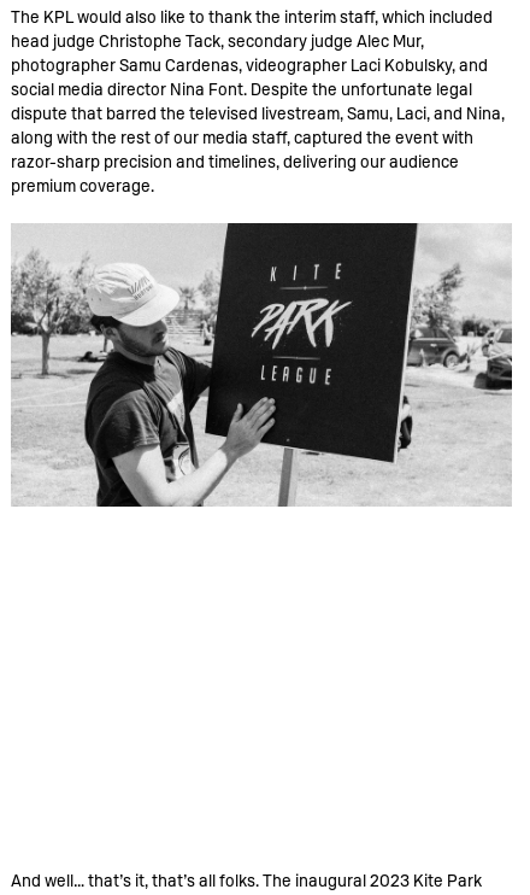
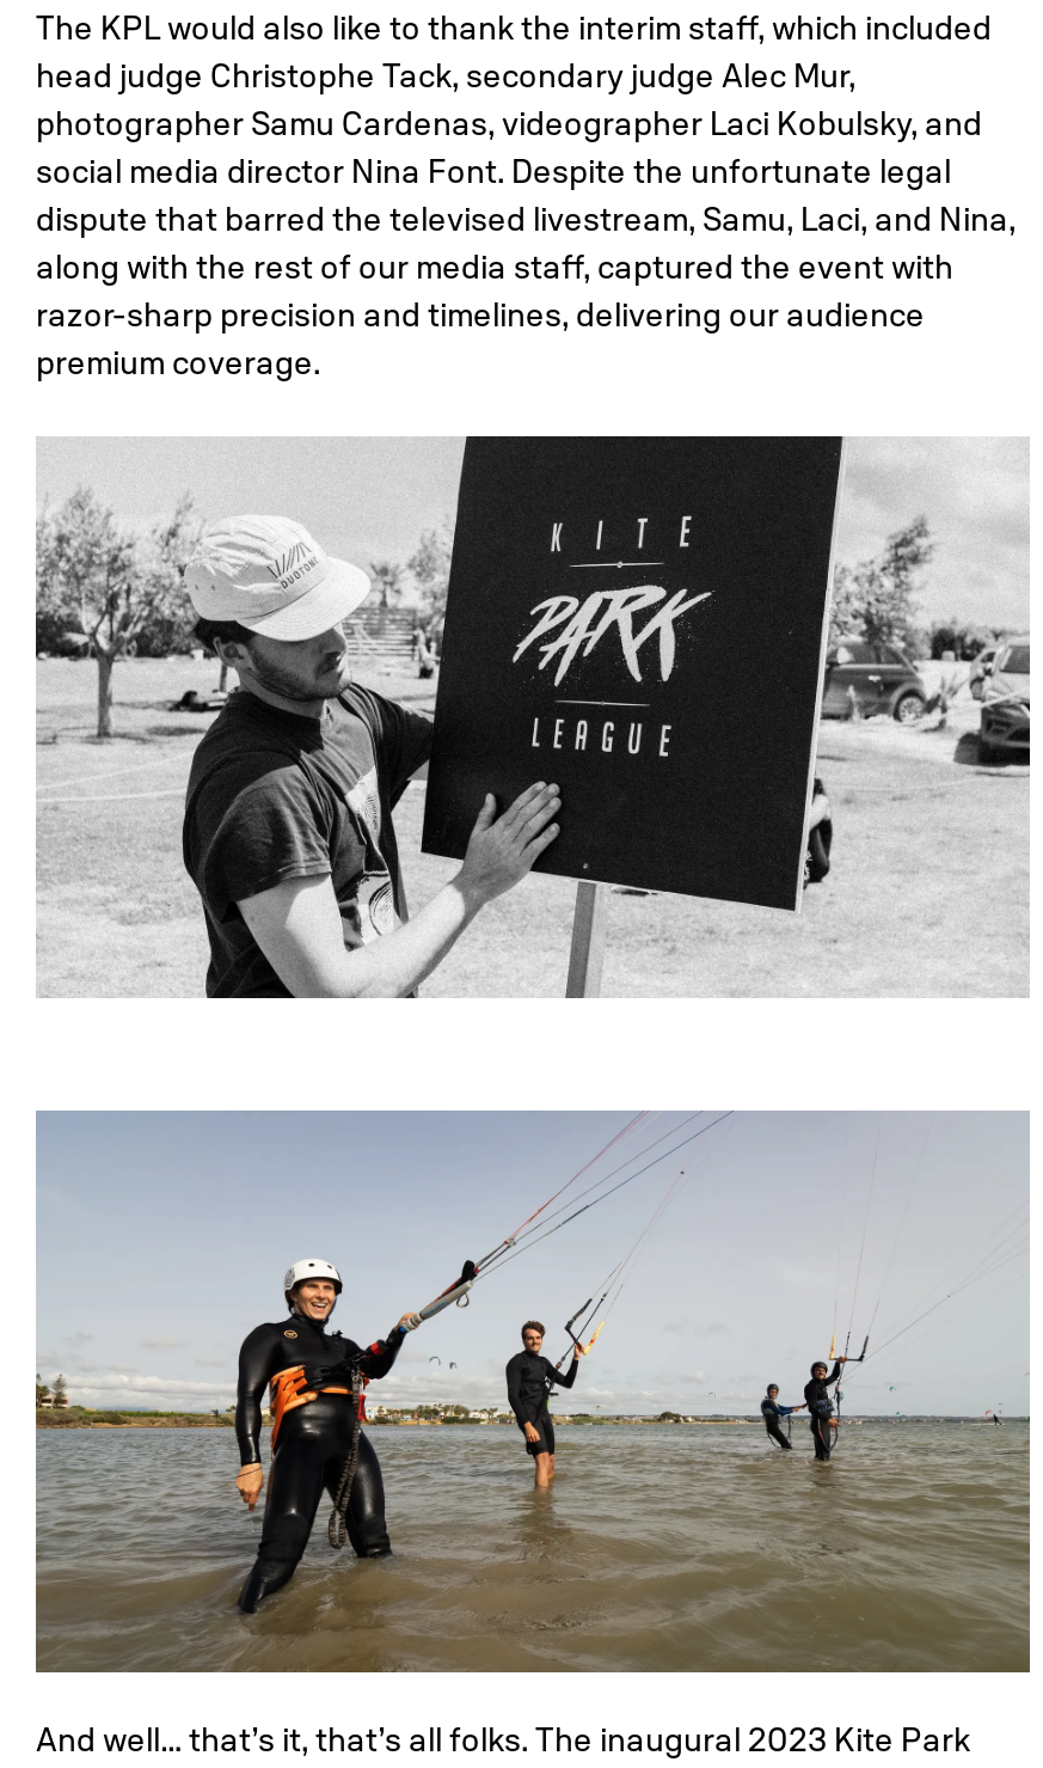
+ [image]
